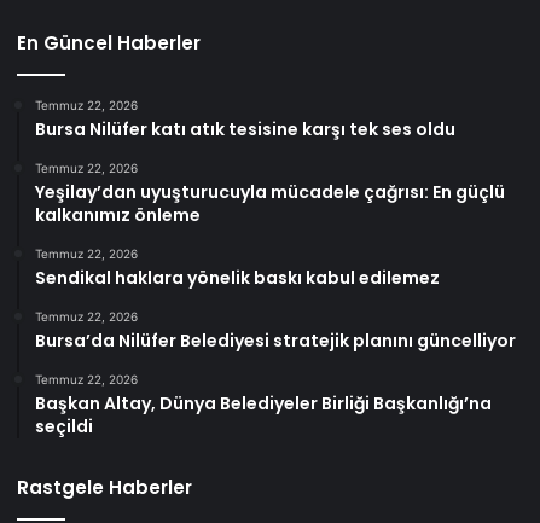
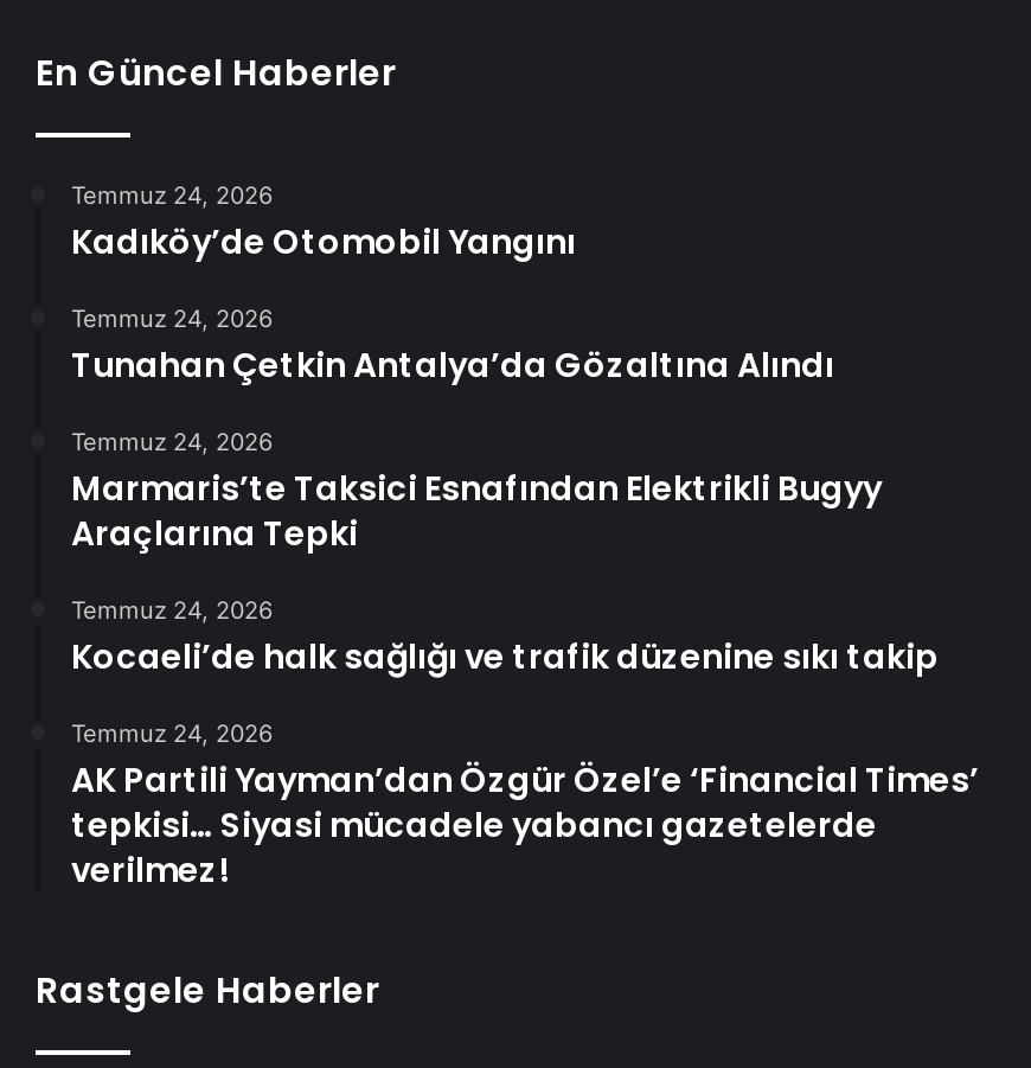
- Temmuz 22, 2026
- Bursa Nilüfer katı atık tesisine karşı tek ses oldu
+ Temmuz 24, 2026
+ Kadıköy’de Otomobil Yangını

- Temmuz 22, 2026
- Yeşilay’dan uyuşturucuyla mücadele çağrısı: En güçlü
- kalkanımız önleme
+ Temmuz 24, 2026
+ Tunahan Çetkin Antalya’da Gözaltına Alındı

- Temmuz 22, 2026
- Sendikal haklara yönelik baskı kabul edilemez
+ Temmuz 24, 2026
+ Marmaris’te Taksici Esnafından Elektrikli Bugyy
+ Araçlarına Tepki

- Temmuz 22, 2026
- Bursa’da Nilüfer Belediyesi stratejik planını güncelliyor
+ Temmuz 24, 2026
+ Kocaeli’de halk sağlığı ve trafik düzenine sıkı takip

- Temmuz 22, 2026
- Başkan Altay, Dünya Belediyeler Birliği Başkanlığı’na
- seçildi
+ Temmuz 24, 2026
+ AK Partili Yayman’dan Özgür Özel’e ‘Financial Times’
+ tepkisi… Siyasi mücadele yabancı gazetelerde
+ verilmez!
